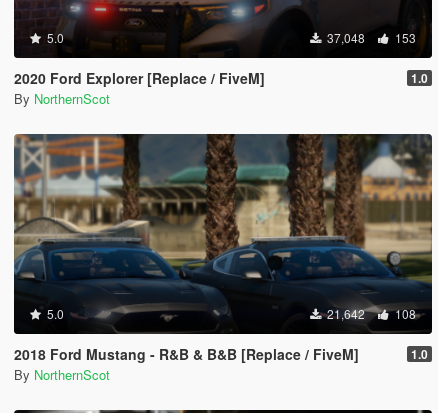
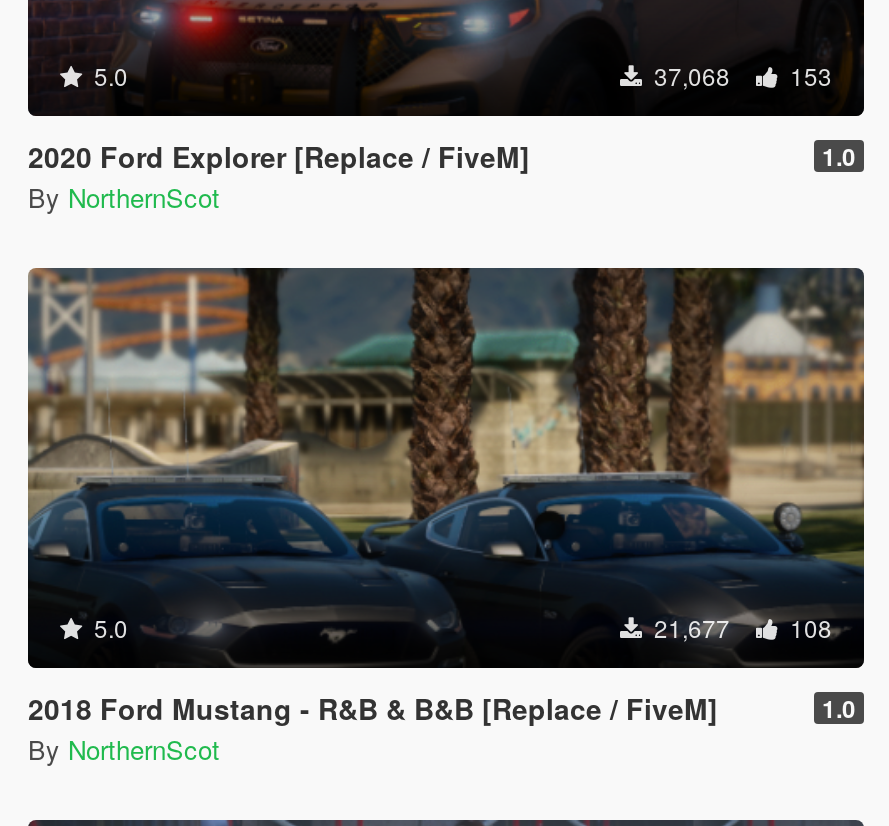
- 37,048 153
+ 37,068 153

- 21,642 108
+ 21,677 108
